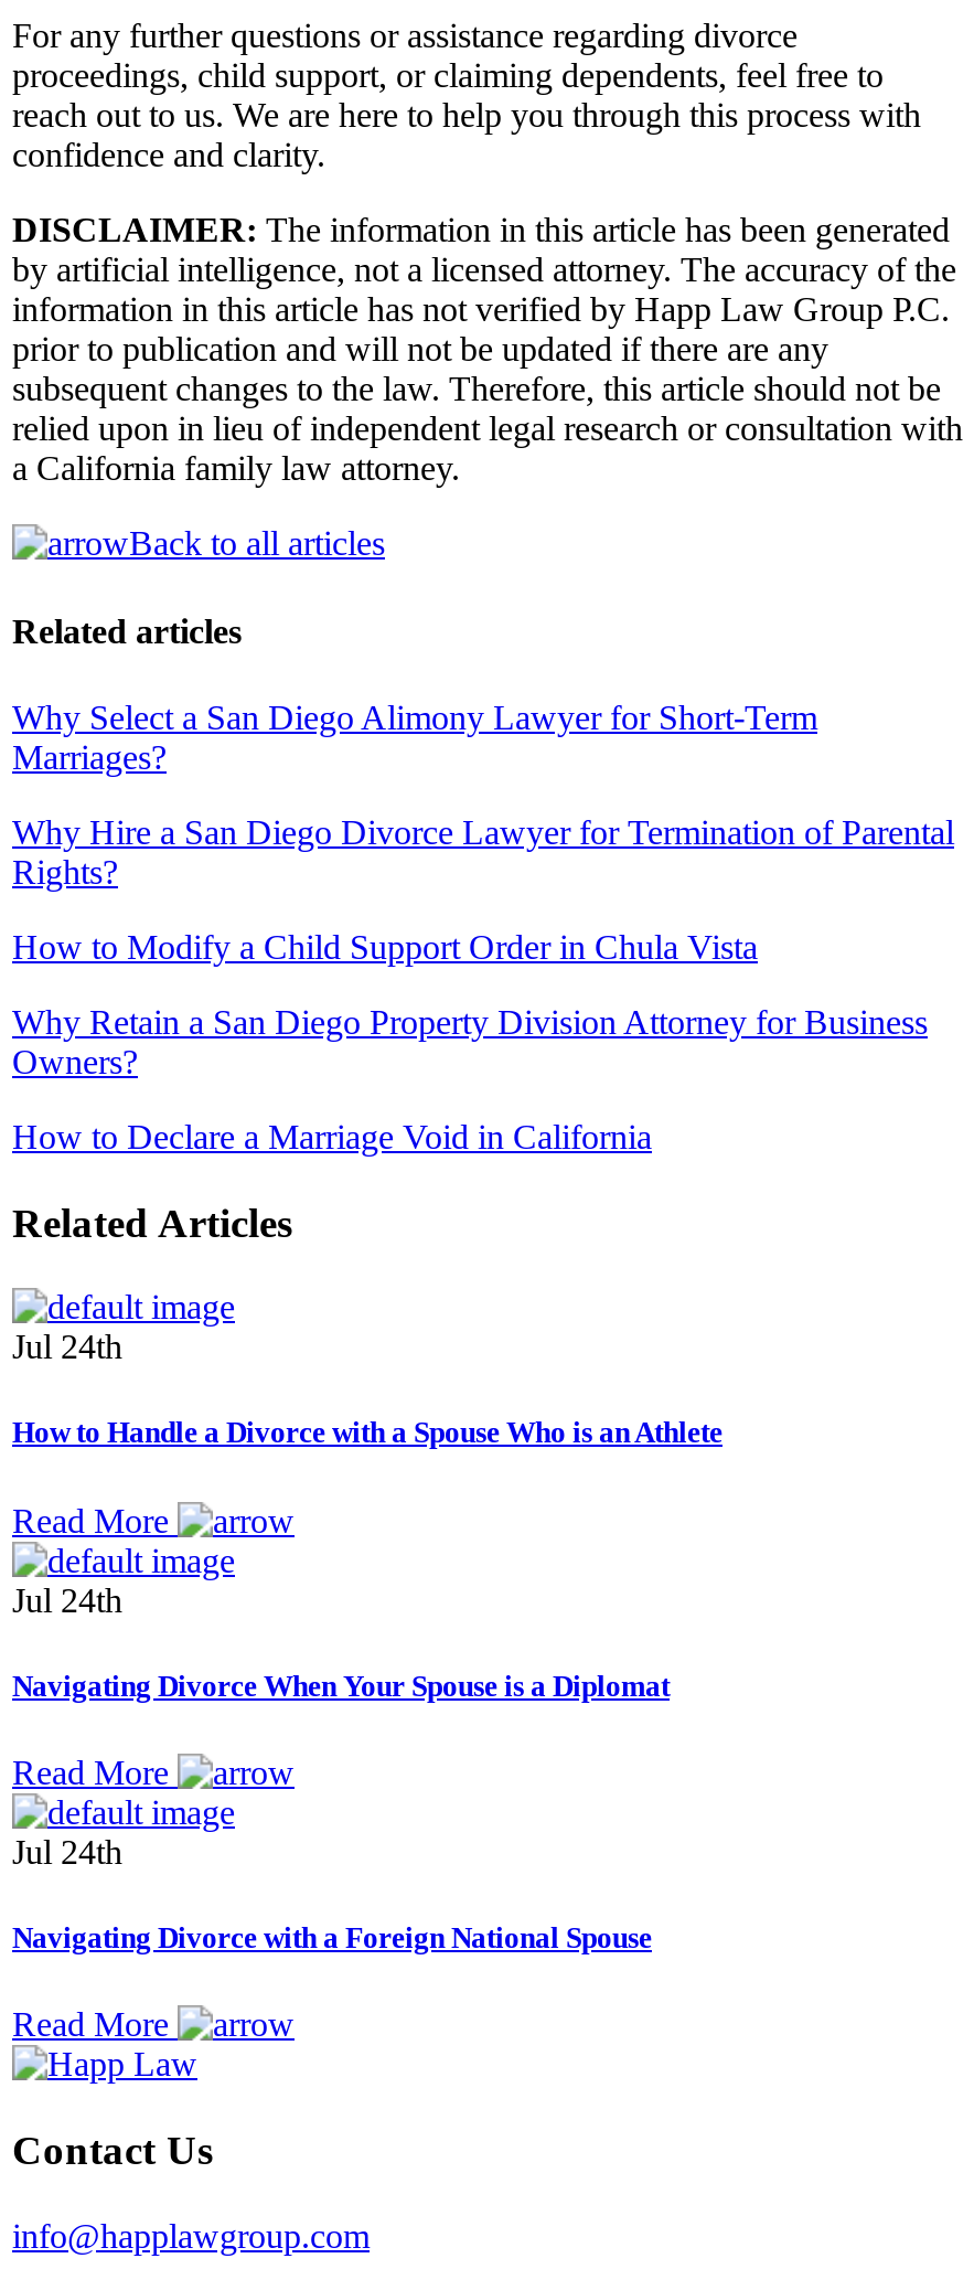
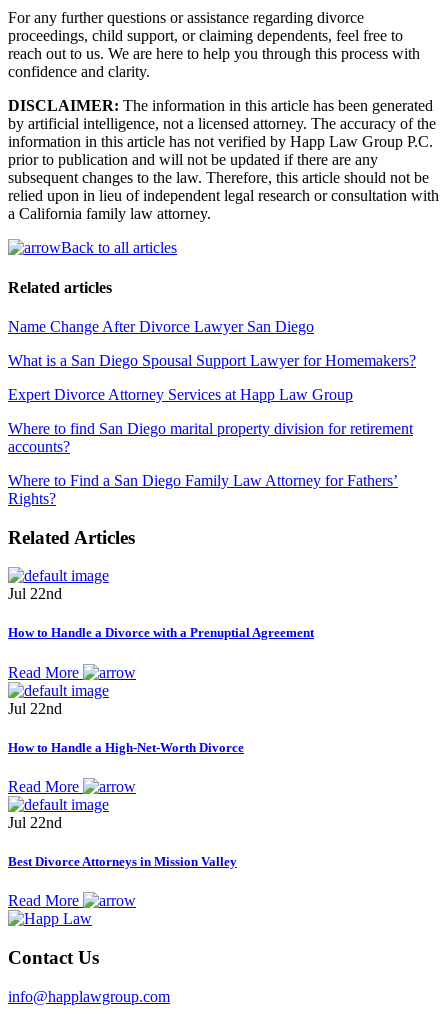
- Why Select a San Diego Alimony Lawyer for Short-Term
- Marriages?
- Why Hire a San Diego Divorce Lawyer for Termination of Parental
+ Name Change After Divorce Lawyer San Diego
+ What is a San Diego Spousal Support Lawyer for Homemakers?
+ Expert Divorce Attorney Services at Happ Law Group
+ Where to find San Diego marital property division for retirement
+ accounts?
+ Where to Find a San Diego Family Law Attorney for Fathers’

moved down: Rights?

- How to Modify a Child Support Order in Chula Vista
- Why Retain a San Diego Property Division Attorney for Business
- Owners?
- How to Declare a Marriage Void in California

- Jul 24th
+ Jul 22nd

- How to Handle a Divorce with a Spouse Who is an Athlete
+ How to Handle a Divorce with a Prenuptial Agreement

- Jul 24th
+ Jul 22nd

- Navigating Divorce When Your Spouse is a Diplomat
+ How to Handle a High-Net-Worth Divorce

- Jul 24th
+ Jul 22nd

- Navigating Divorce with a Foreign National Spouse
+ Best Divorce Attorneys in Mission Valley
